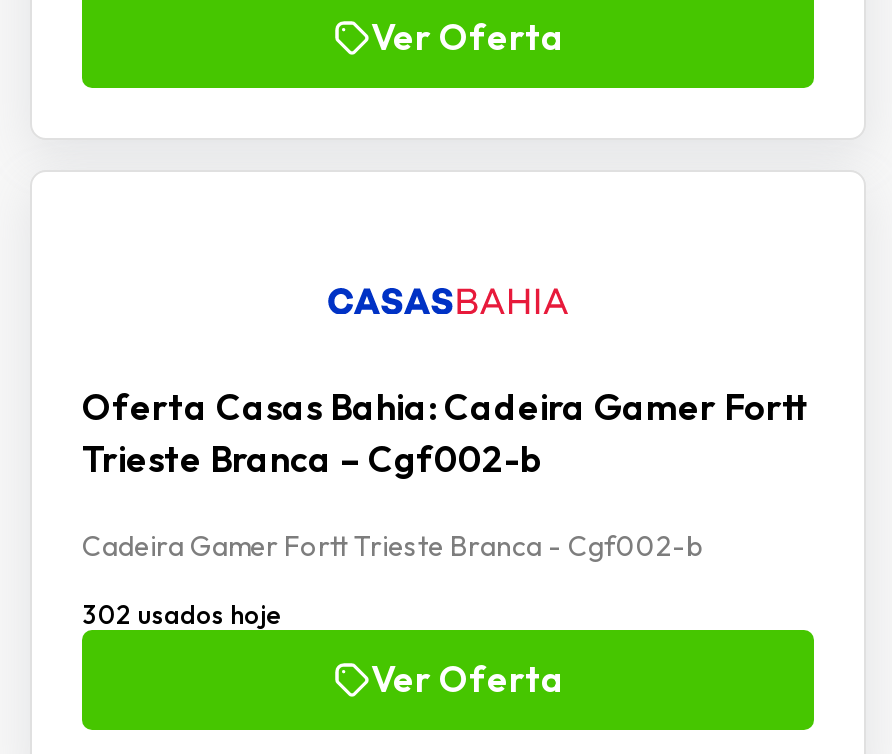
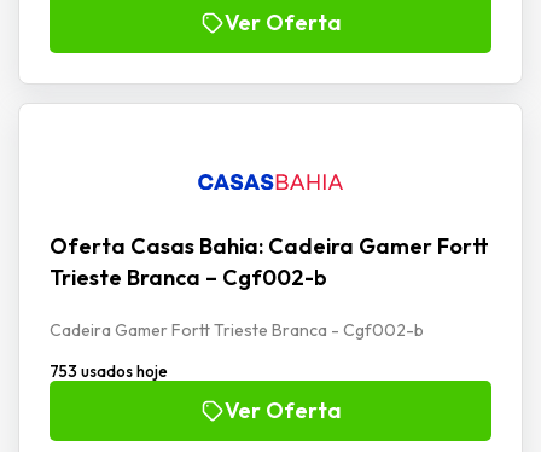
- 302 usados hoje
+ 753 usados hoje
